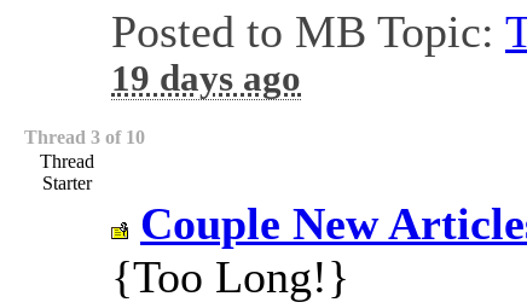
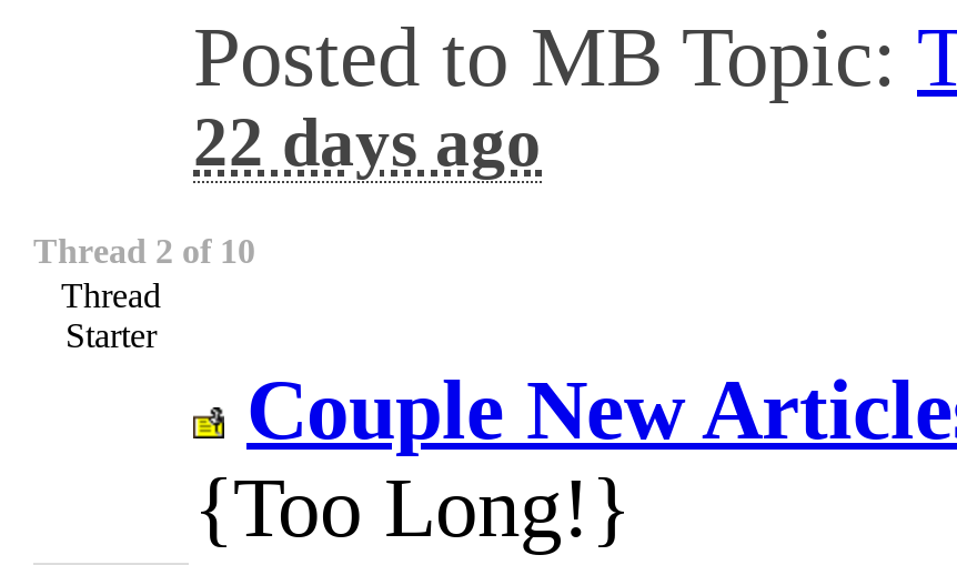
- 19 days ago
+ 22 days ago

- Thread 3 of 10
+ Thread 2 of 10
